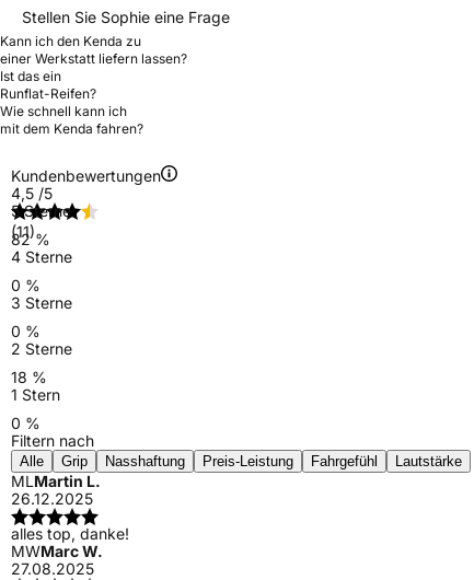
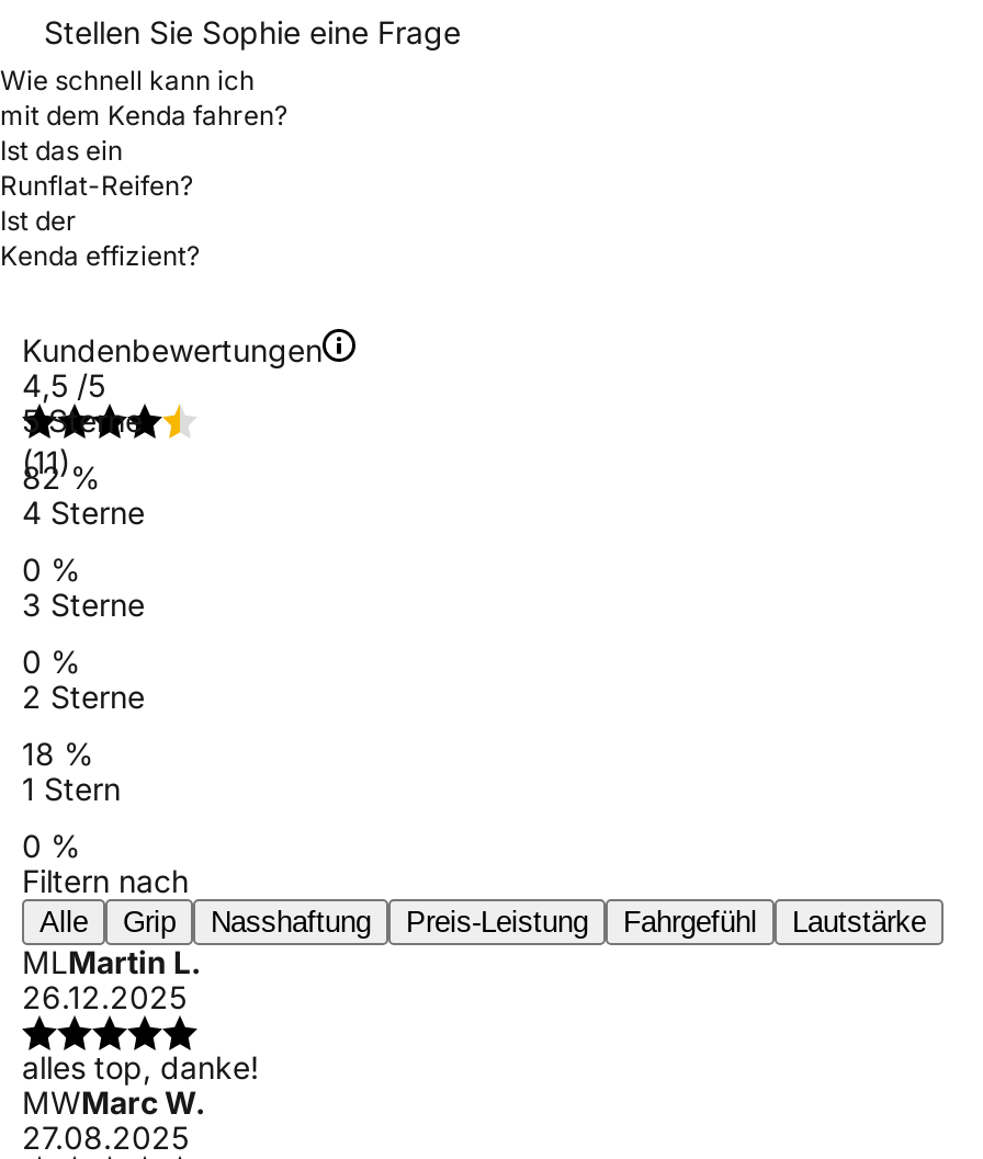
- Kann ich den Kenda zu
- einer Werkstatt liefern lassen?

moved up: Wie schnell kann ich | mit dem Kenda fahren?

+ Ist der
+ Kenda effizient?
